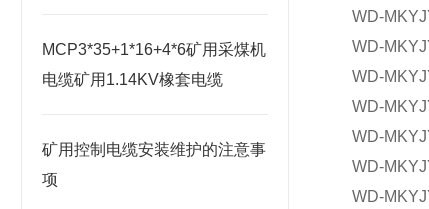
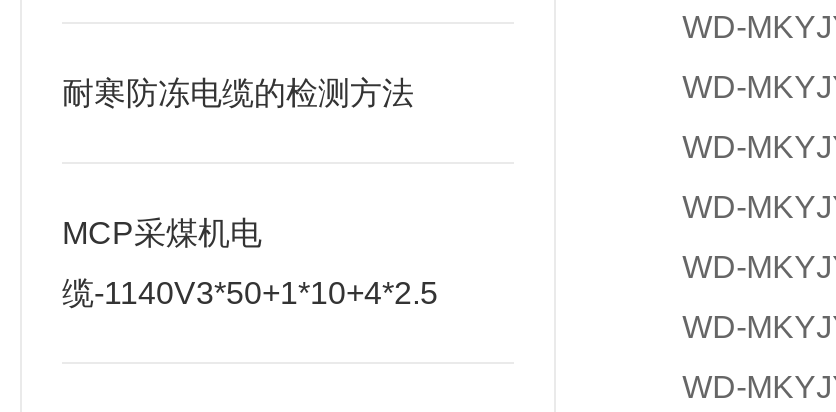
- MCP3*35+1*16+4*6矿用采煤机
- 电缆矿用1.14KV橡套电缆
+ 耐寒防冻电缆的检测方法

- 矿用控制电缆安装维护的注意事
- 项
+ MCP采煤机电
+ 缆-1140V3*50+1*10+4*2.5
